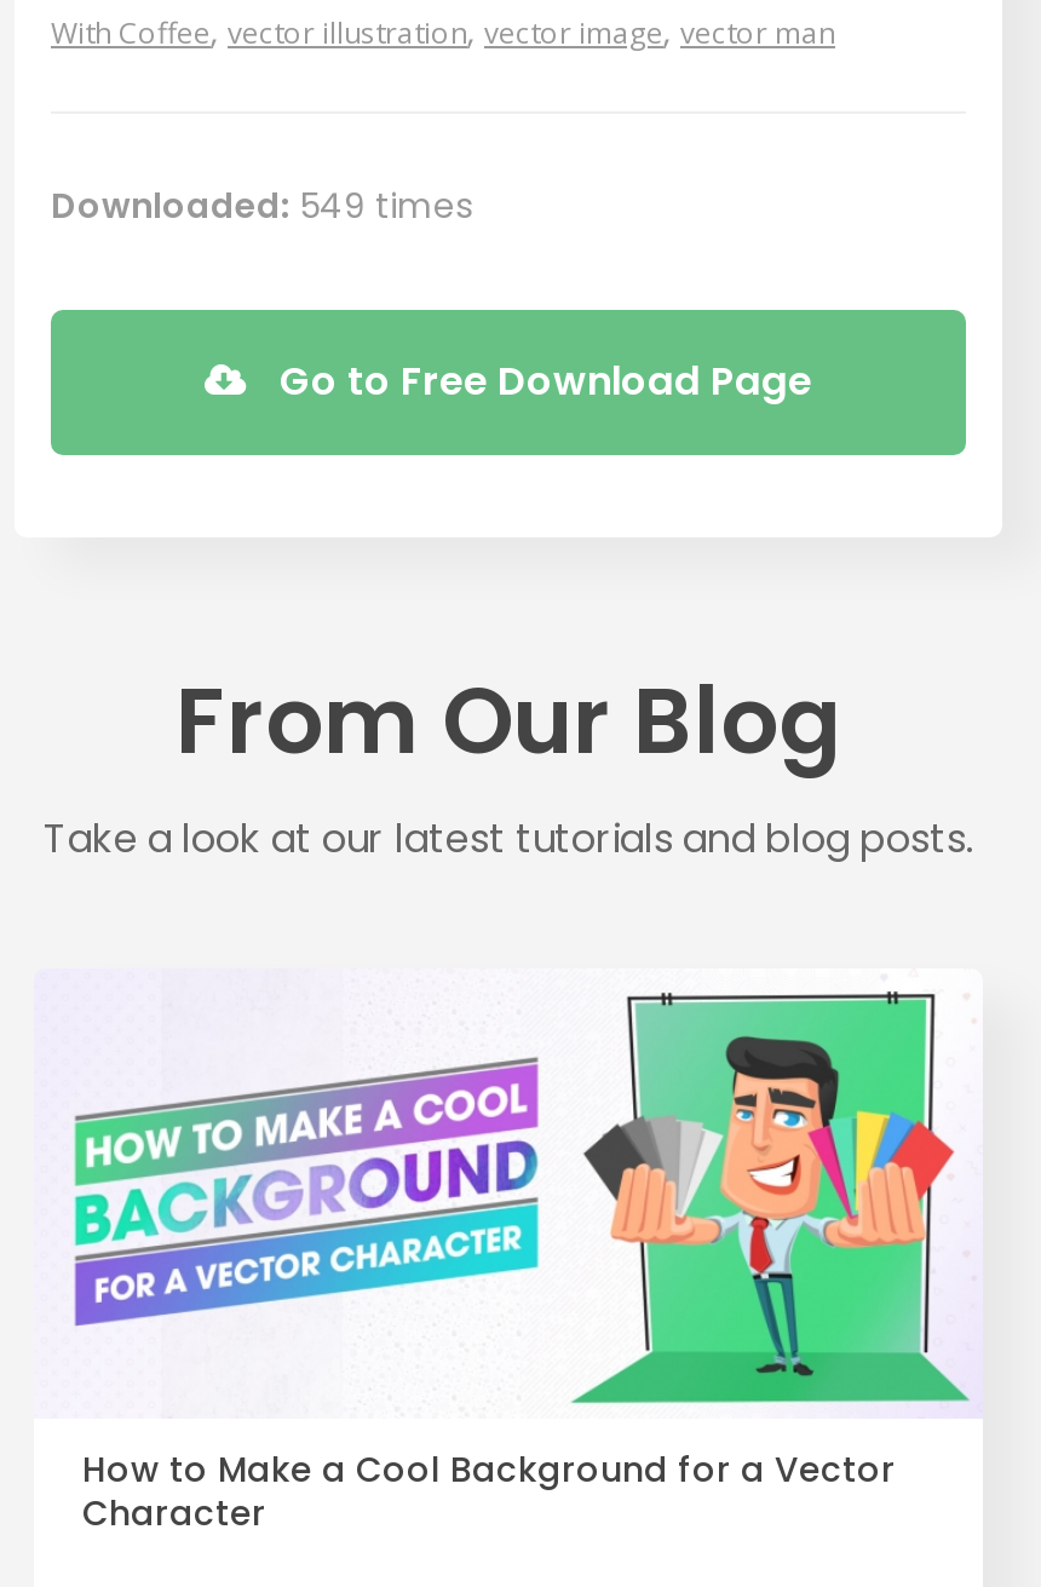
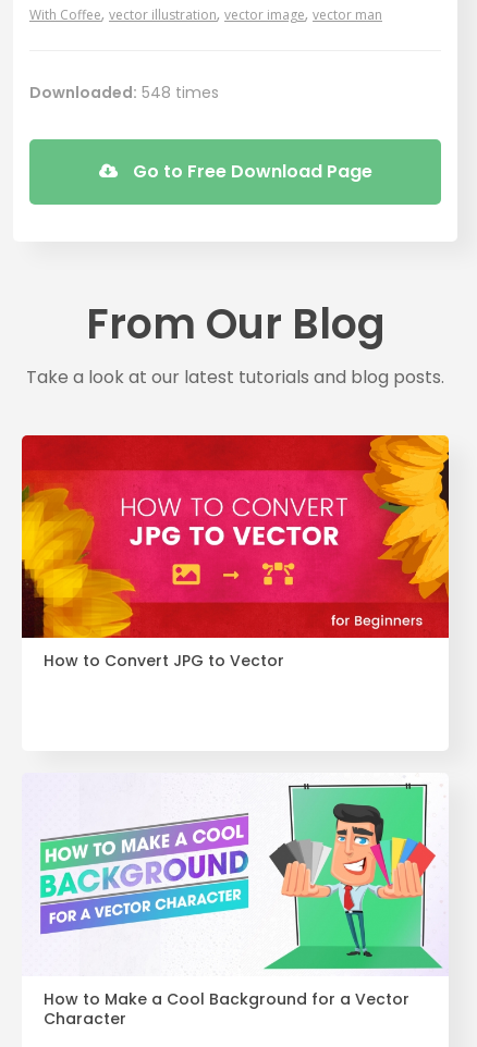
- Downloaded: 549 times
+ Downloaded: 548 times

+ [image]
+ How to Convert JPG to Vector
